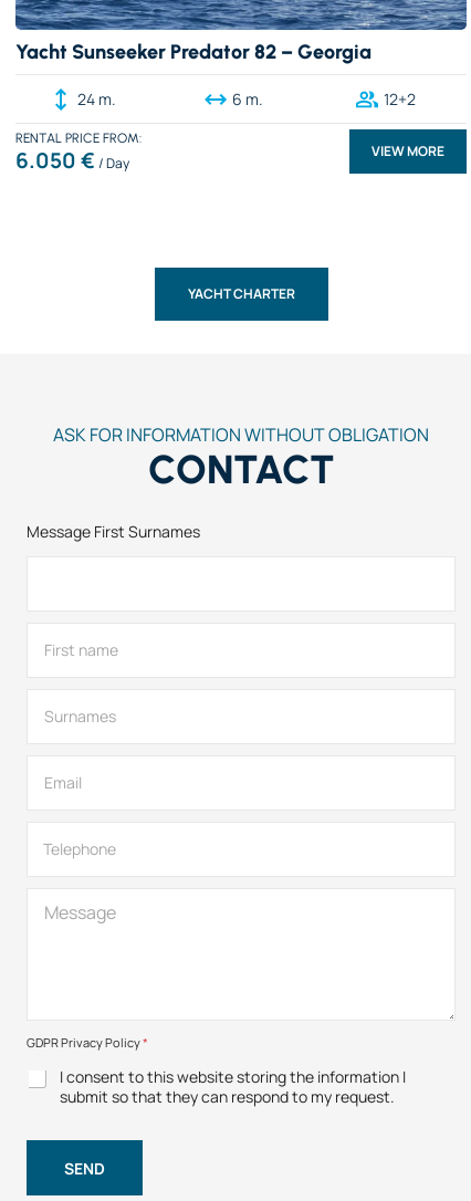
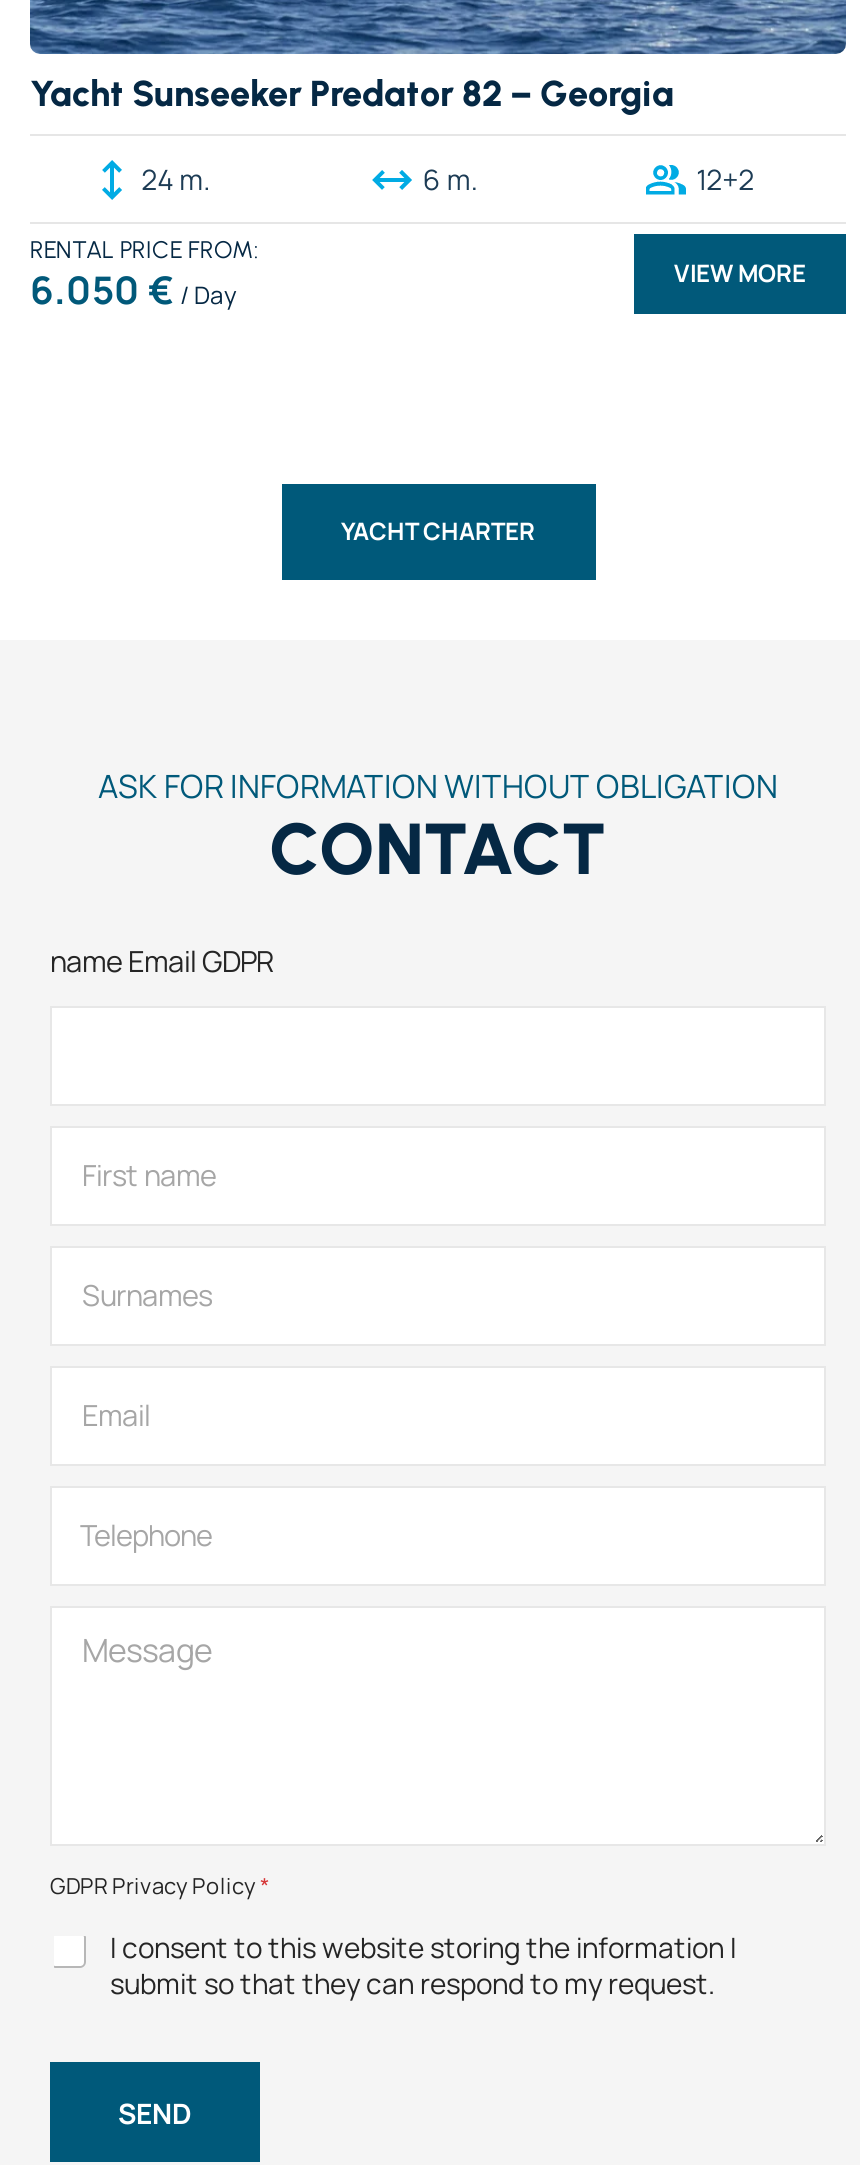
- Message First Surnames
+ name Email GDPR
